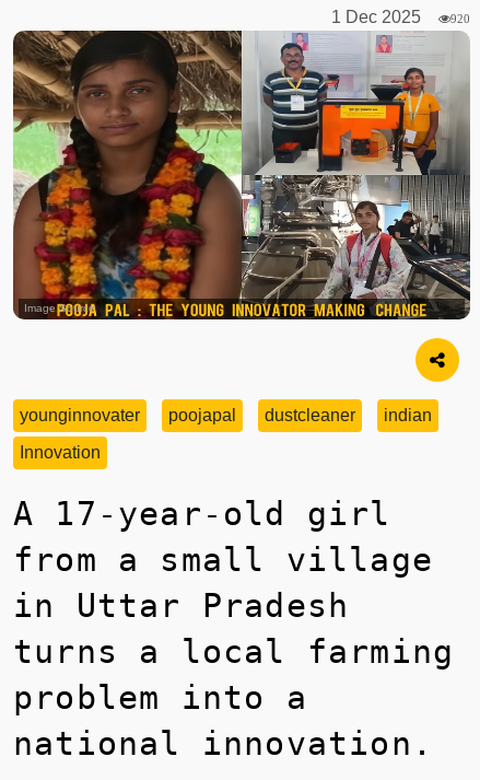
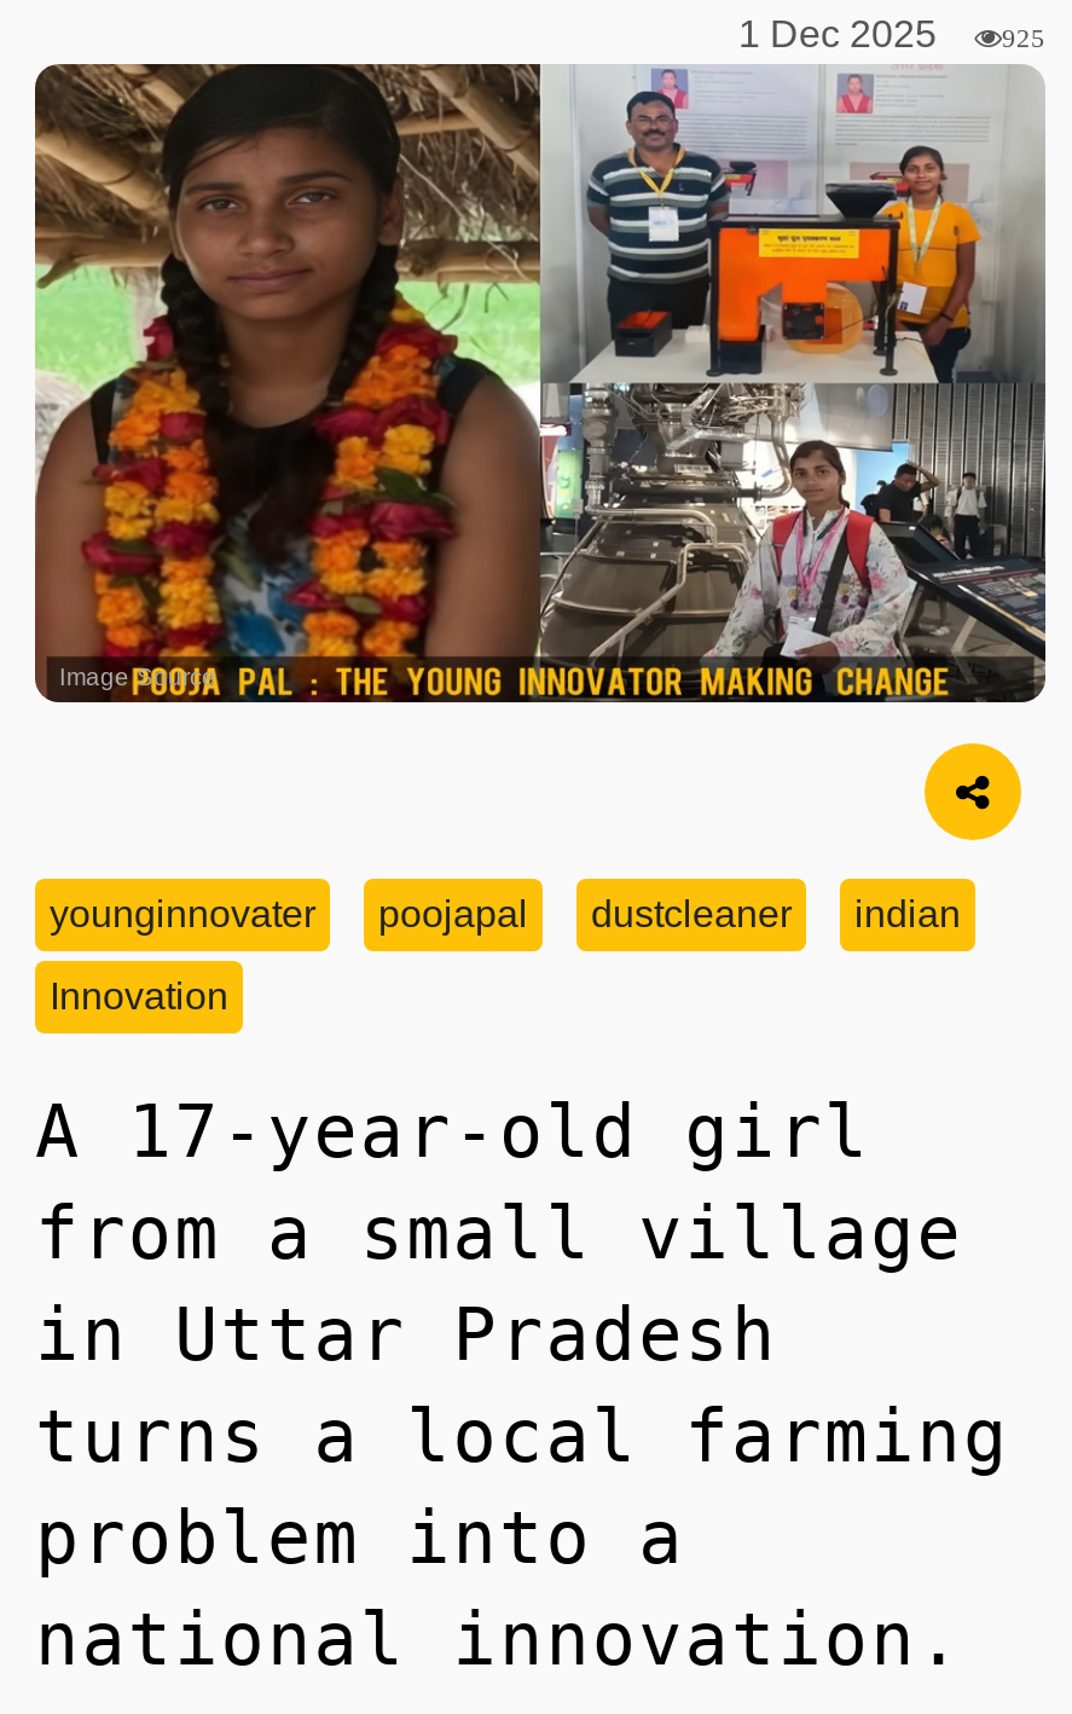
- 1 Dec 2025 920
+ 1 Dec 2025 925
